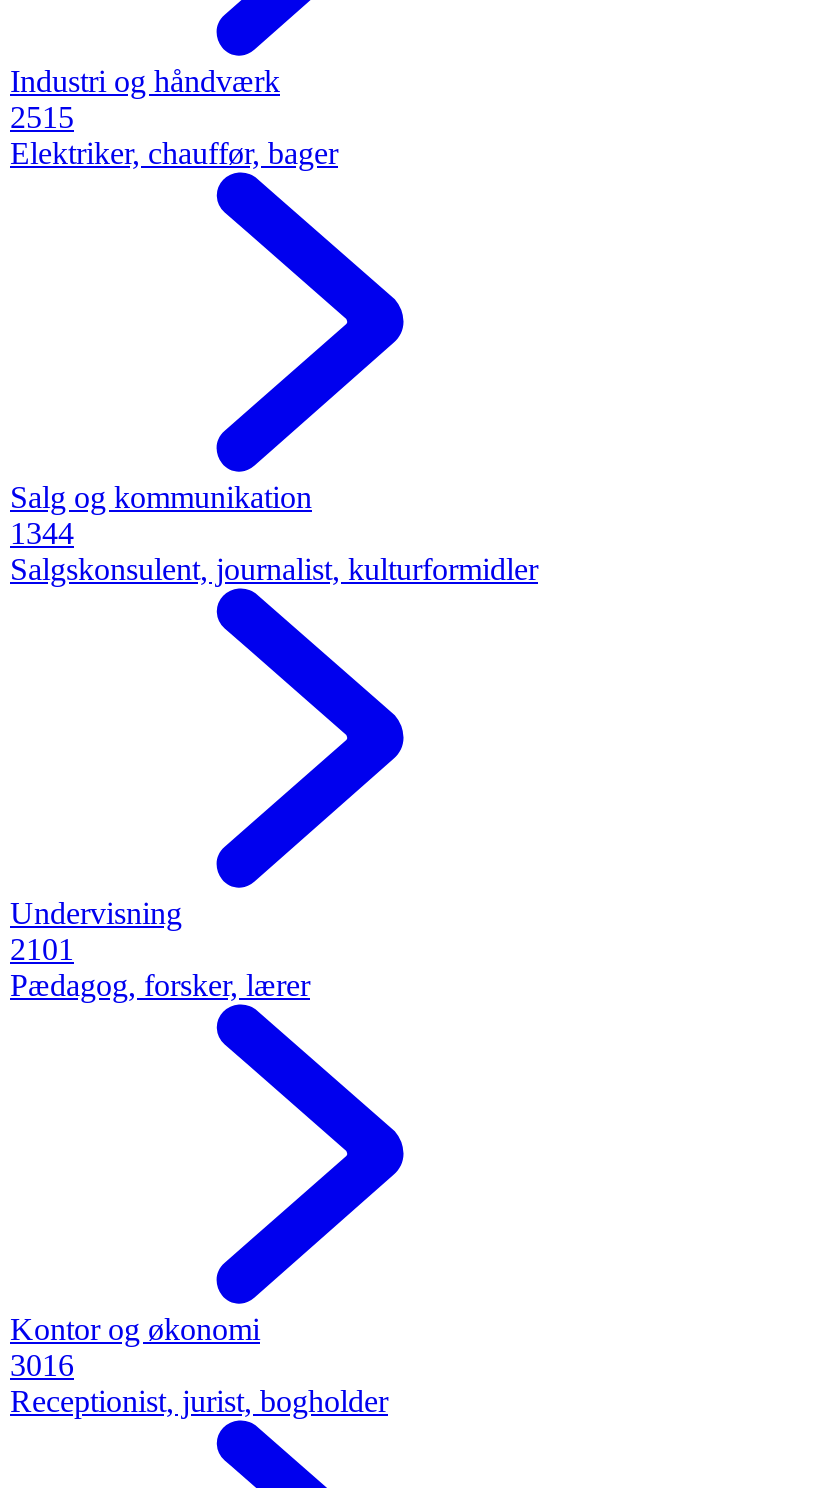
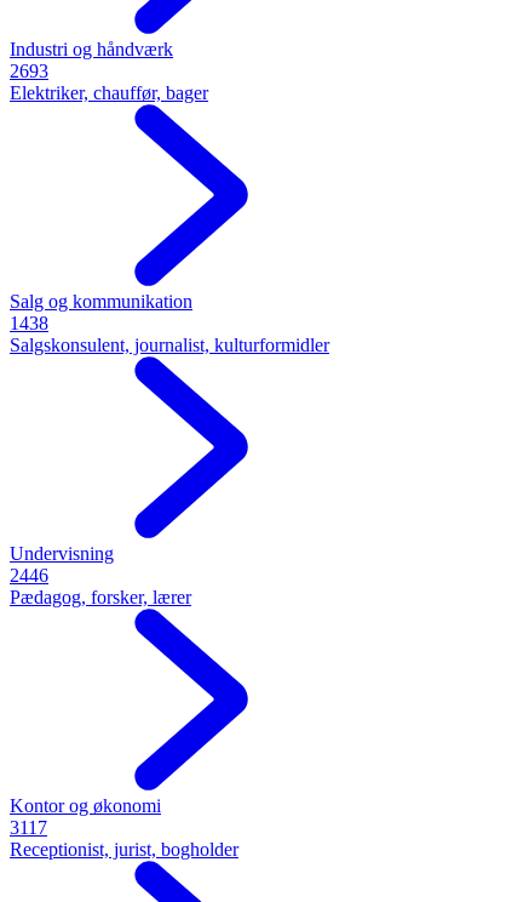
- 2515
+ 2693

- 1344
+ 1438

- 2101
+ 2446

- 3016
+ 3117
